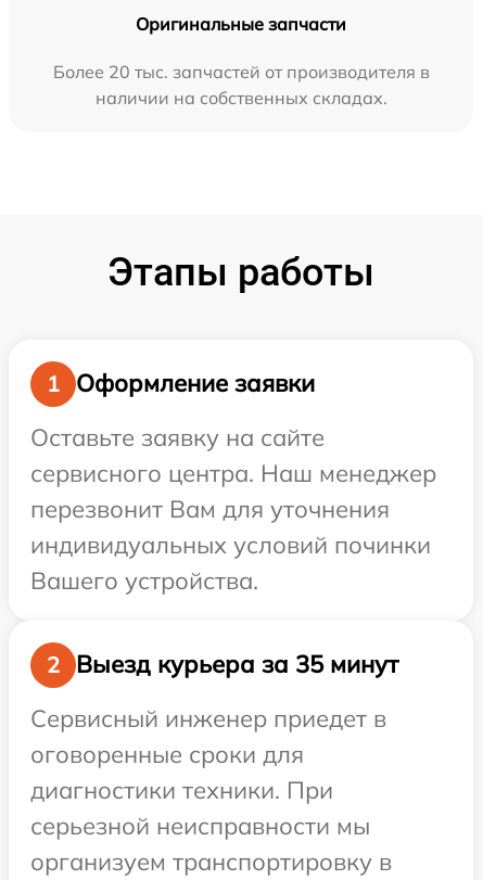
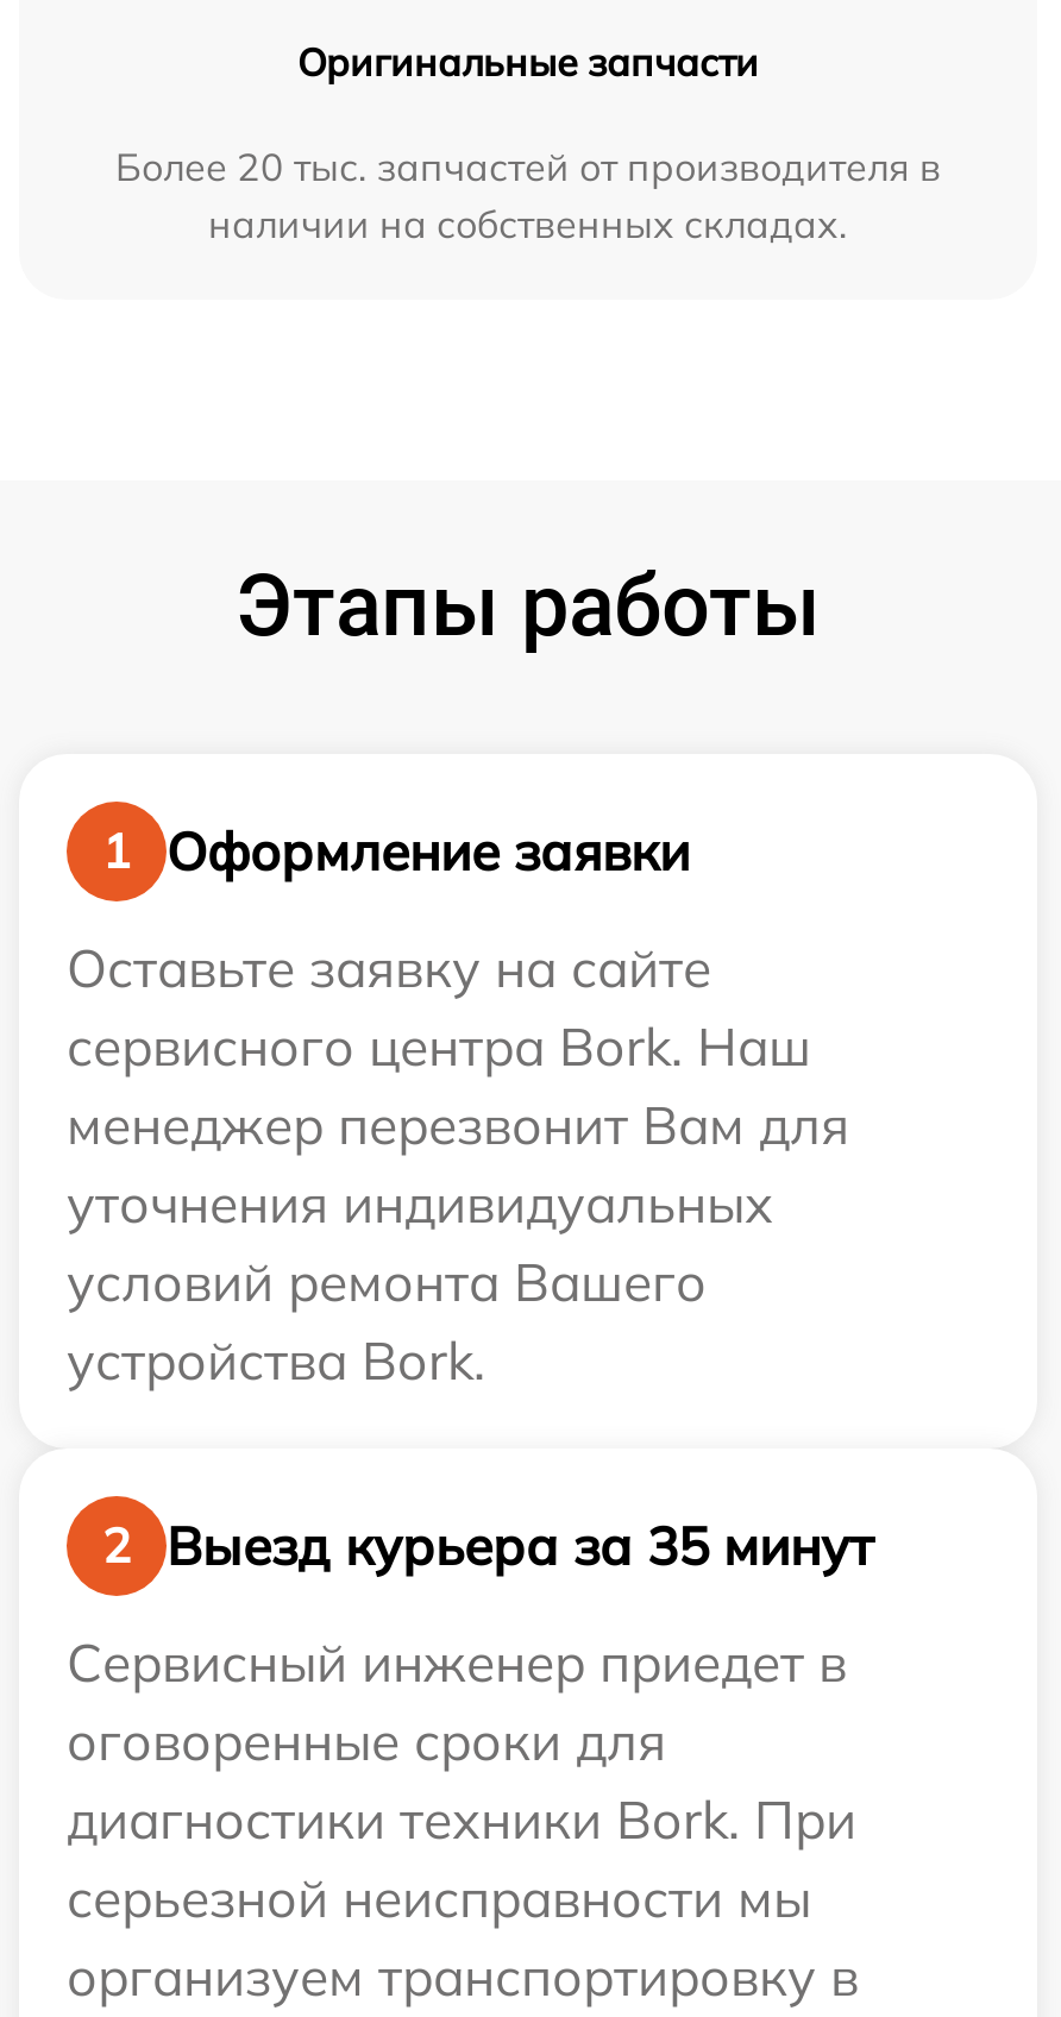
- сервисного центра. Наш менеджер
- перезвонит Вам для уточнения
- индивидуальных условий починки
- Вашего устройства.
+ сервисного центра Bork. Наш
+ менеджер перезвонит Вам для
+ уточнения индивидуальных
+ условий ремонта Вашего
+ устройства Bork.

- диагностики техники. При
+ диагностики техники Bork. При
